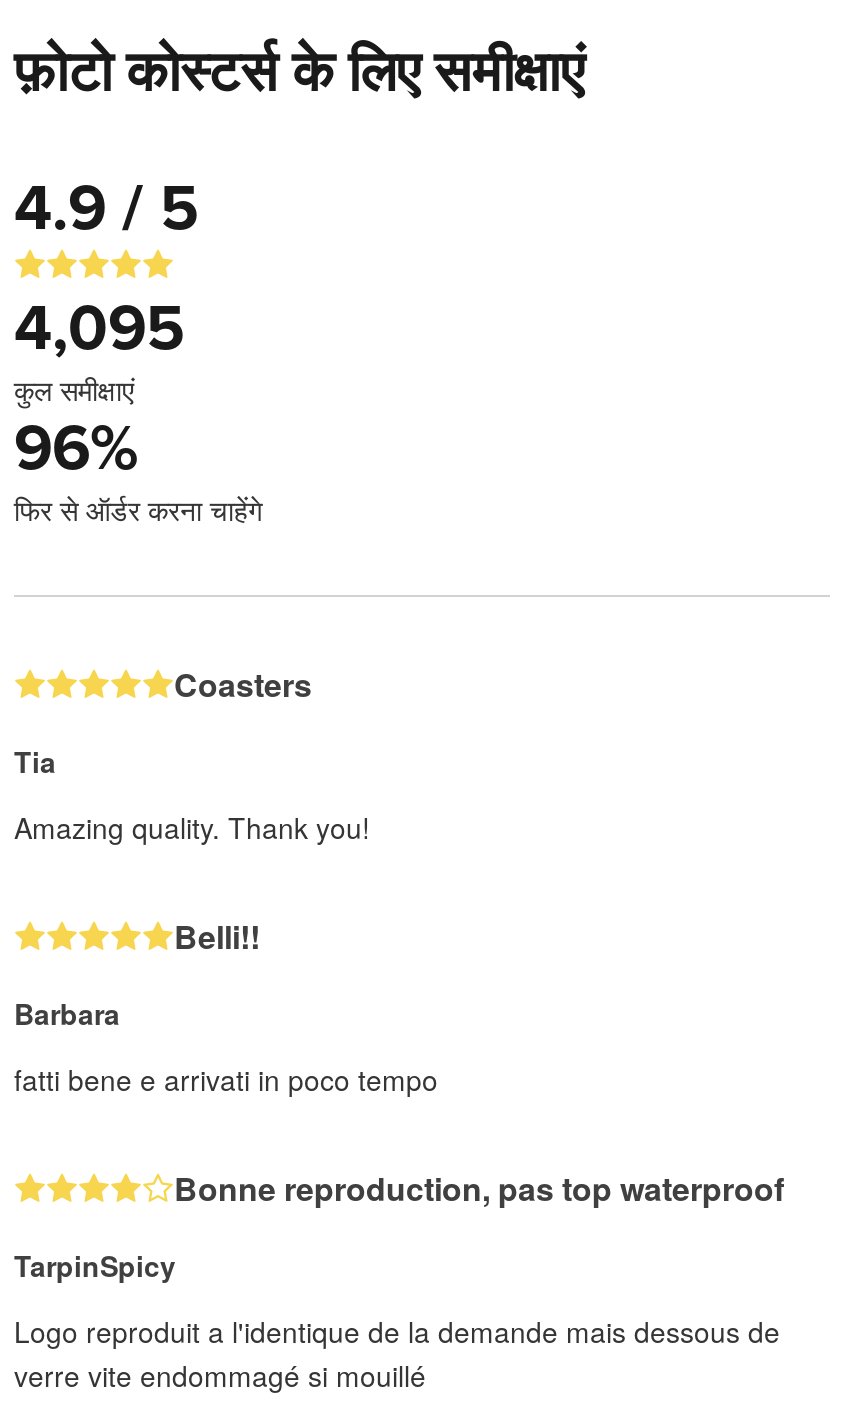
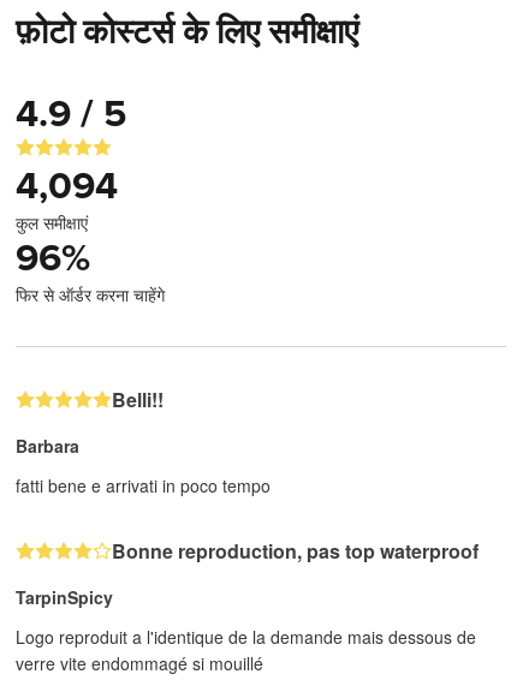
- 4,095
+ 4,094

- Coasters
- Tia
- Amazing quality. Thank you!
